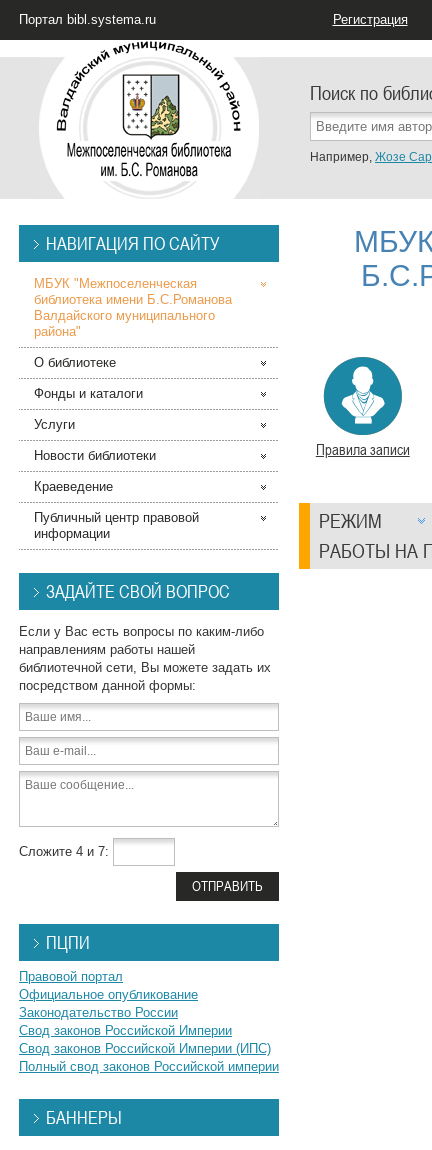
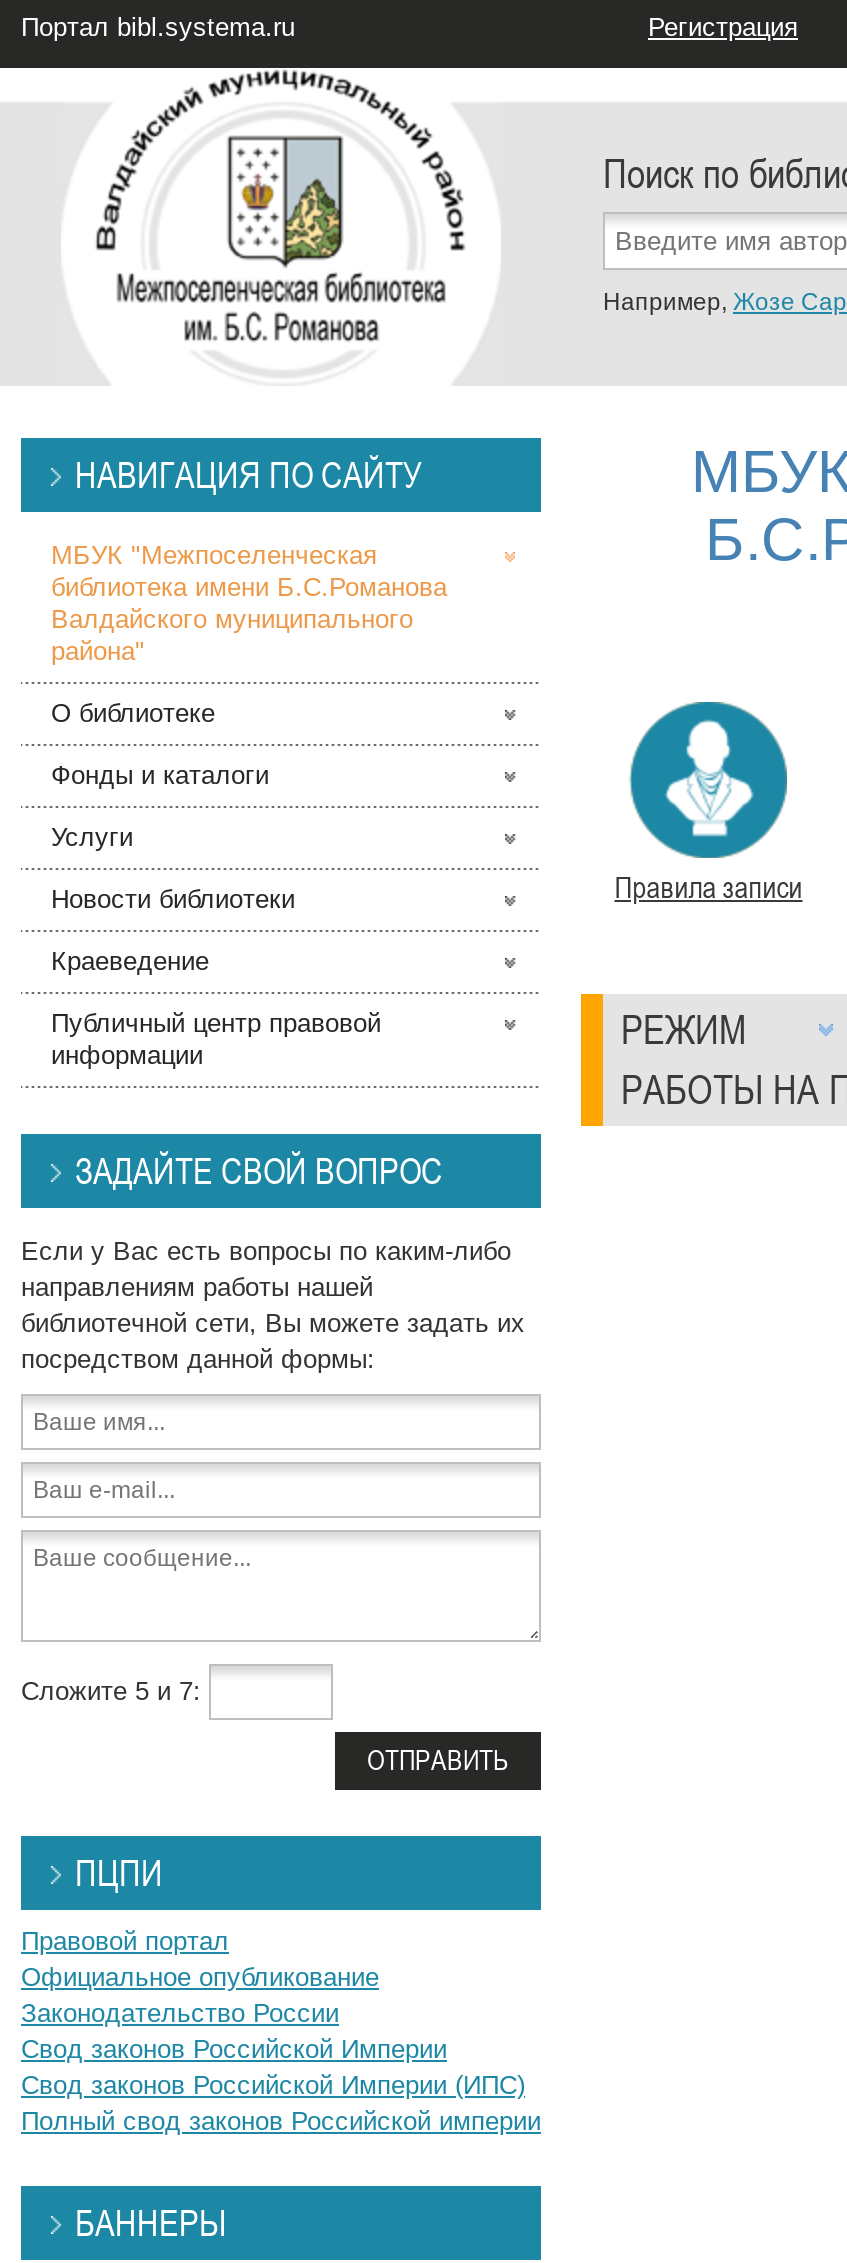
- Сложите 4 и 7:
+ Сложите 5 и 7:
